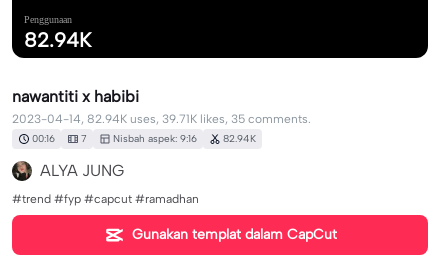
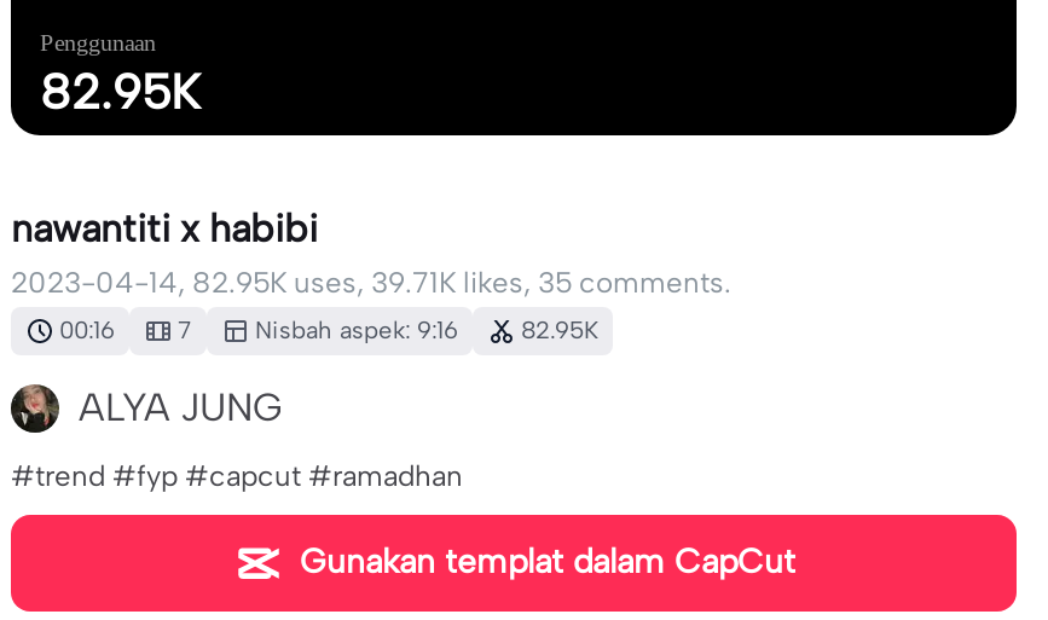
- 82.94K
+ 82.95K

- 2023-04-14, 82.94K uses, 39.71K likes, 35 comments.
+ 2023-04-14, 82.95K uses, 39.71K likes, 35 comments.

- 00:16 7 Nisbah aspek: 9:16 82.94K
+ 00:16 7 Nisbah aspek: 9:16 82.95K
